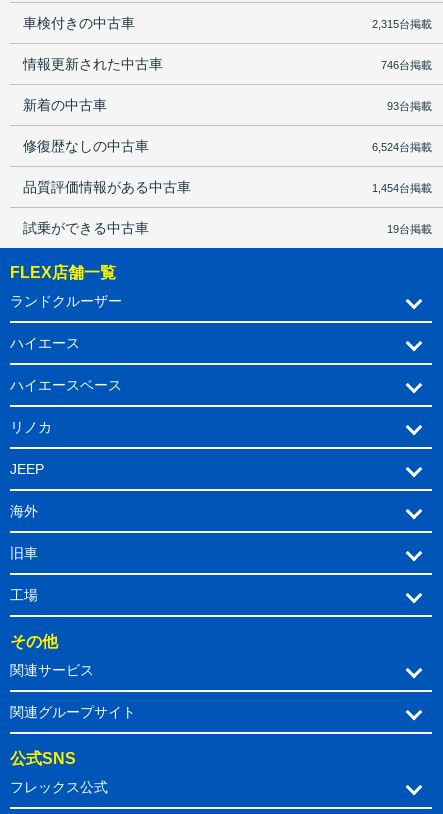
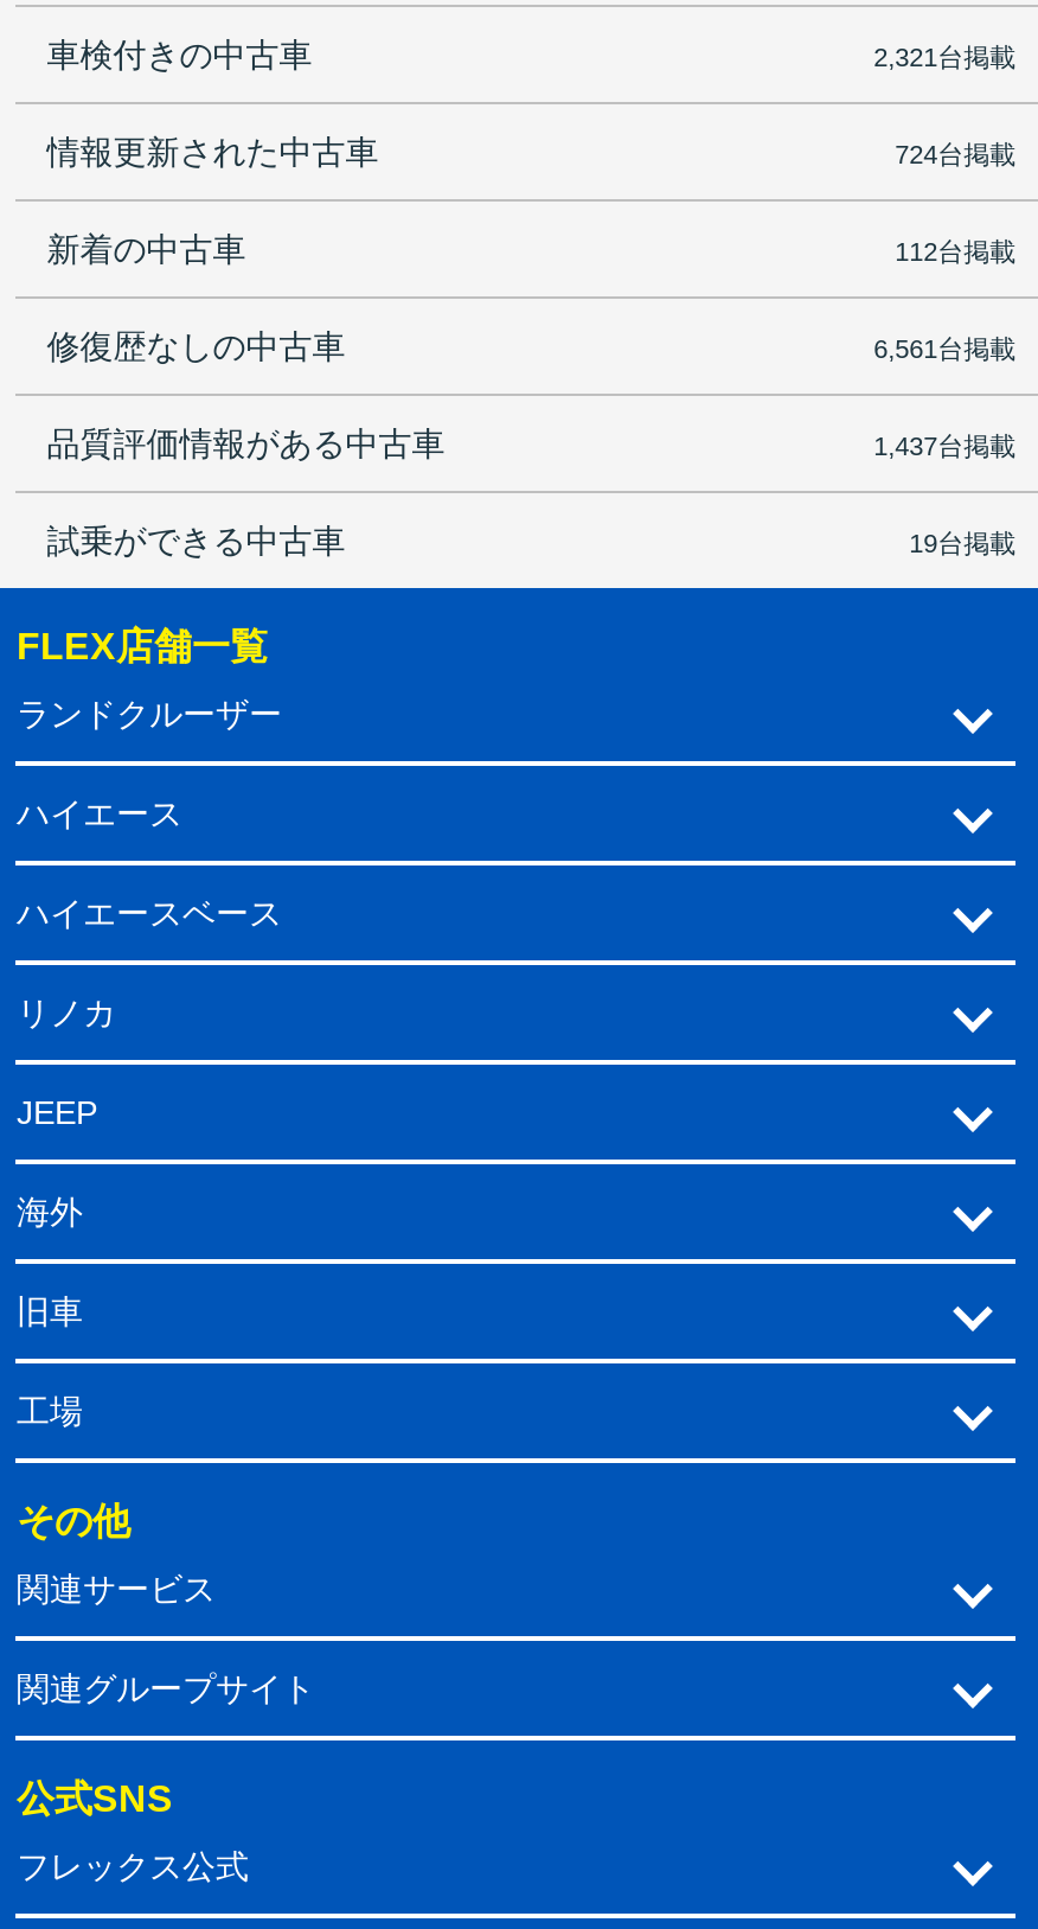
- 2,315台掲載
+ 2,321台掲載

- 746台掲載
+ 724台掲載

- 93台掲載
+ 112台掲載

- 6,524台掲載
+ 6,561台掲載

- 1,454台掲載
+ 1,437台掲載
